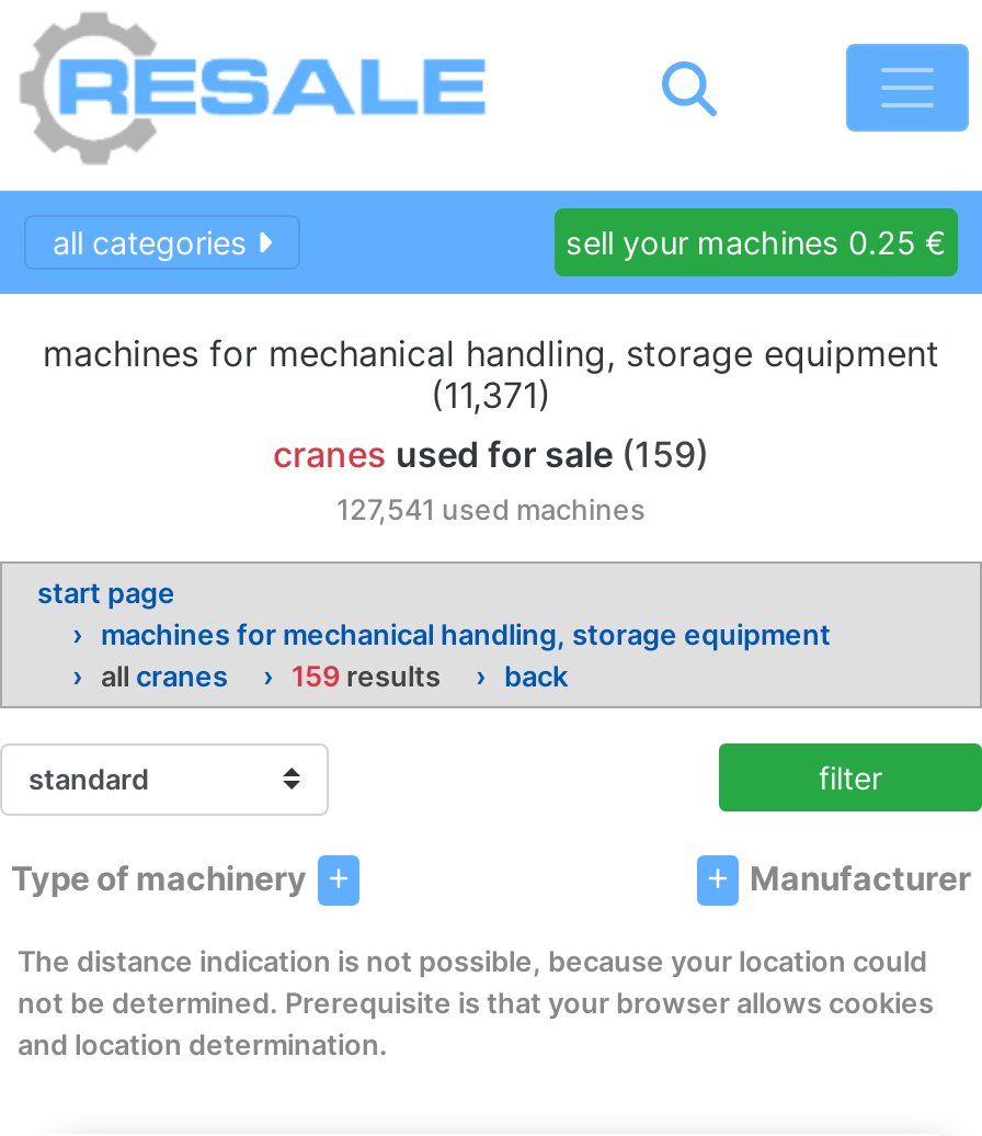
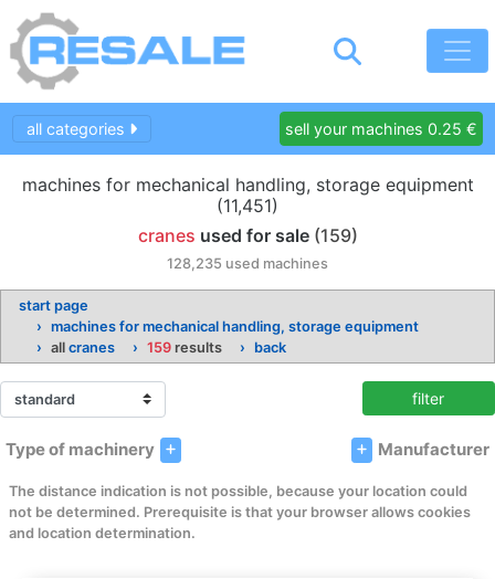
- (11,371)
+ (11,451)

- 127,541 used machines
+ 128,235 used machines
